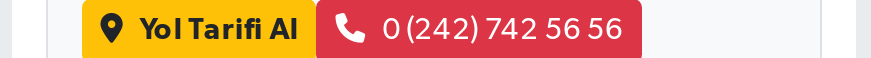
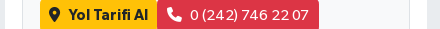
- 0 (242) 742 56 56
+ 0 (242) 746 22 07
